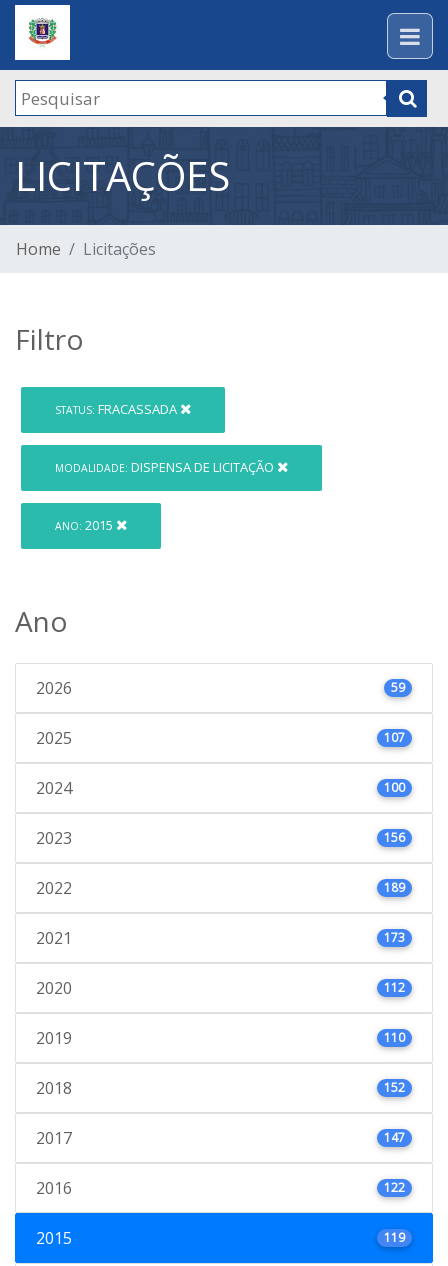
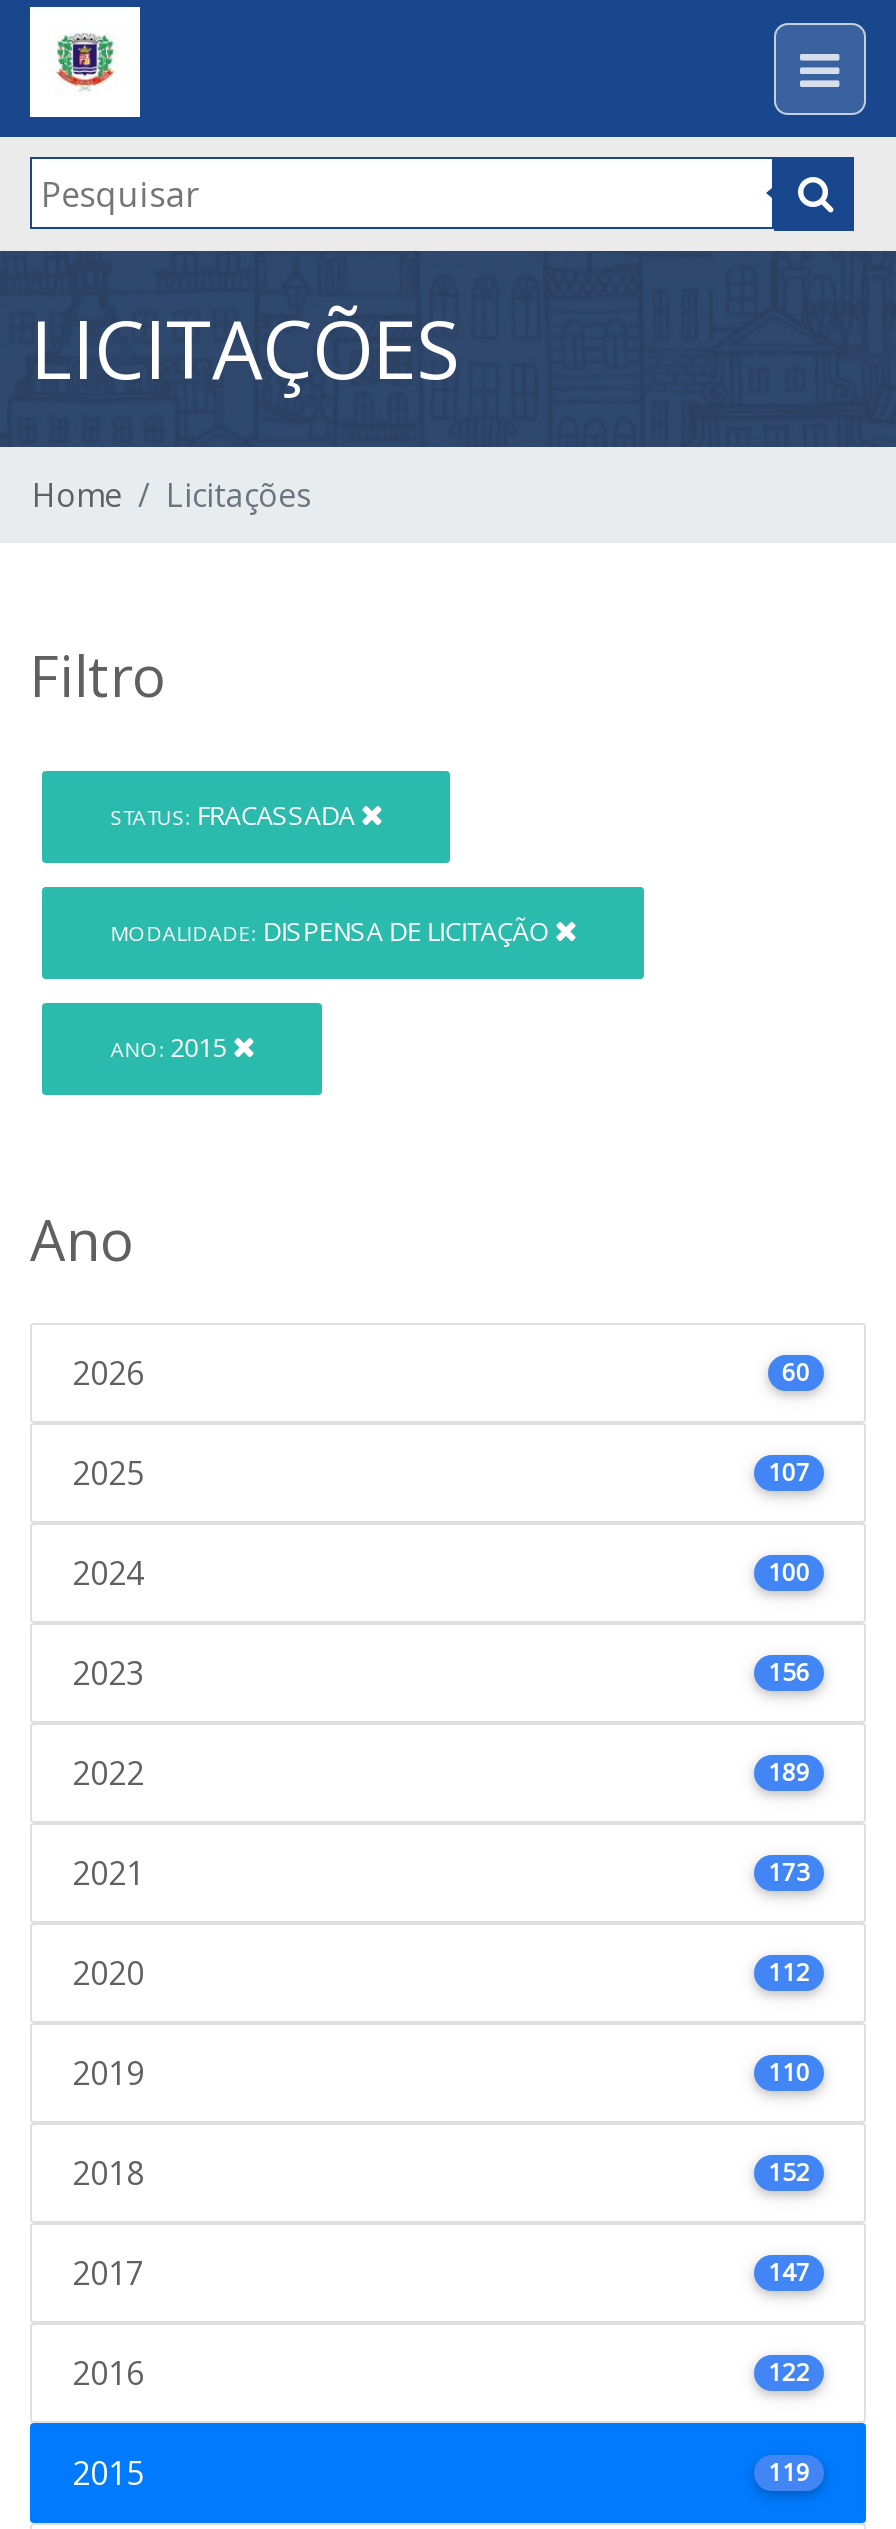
- 59
+ 60
